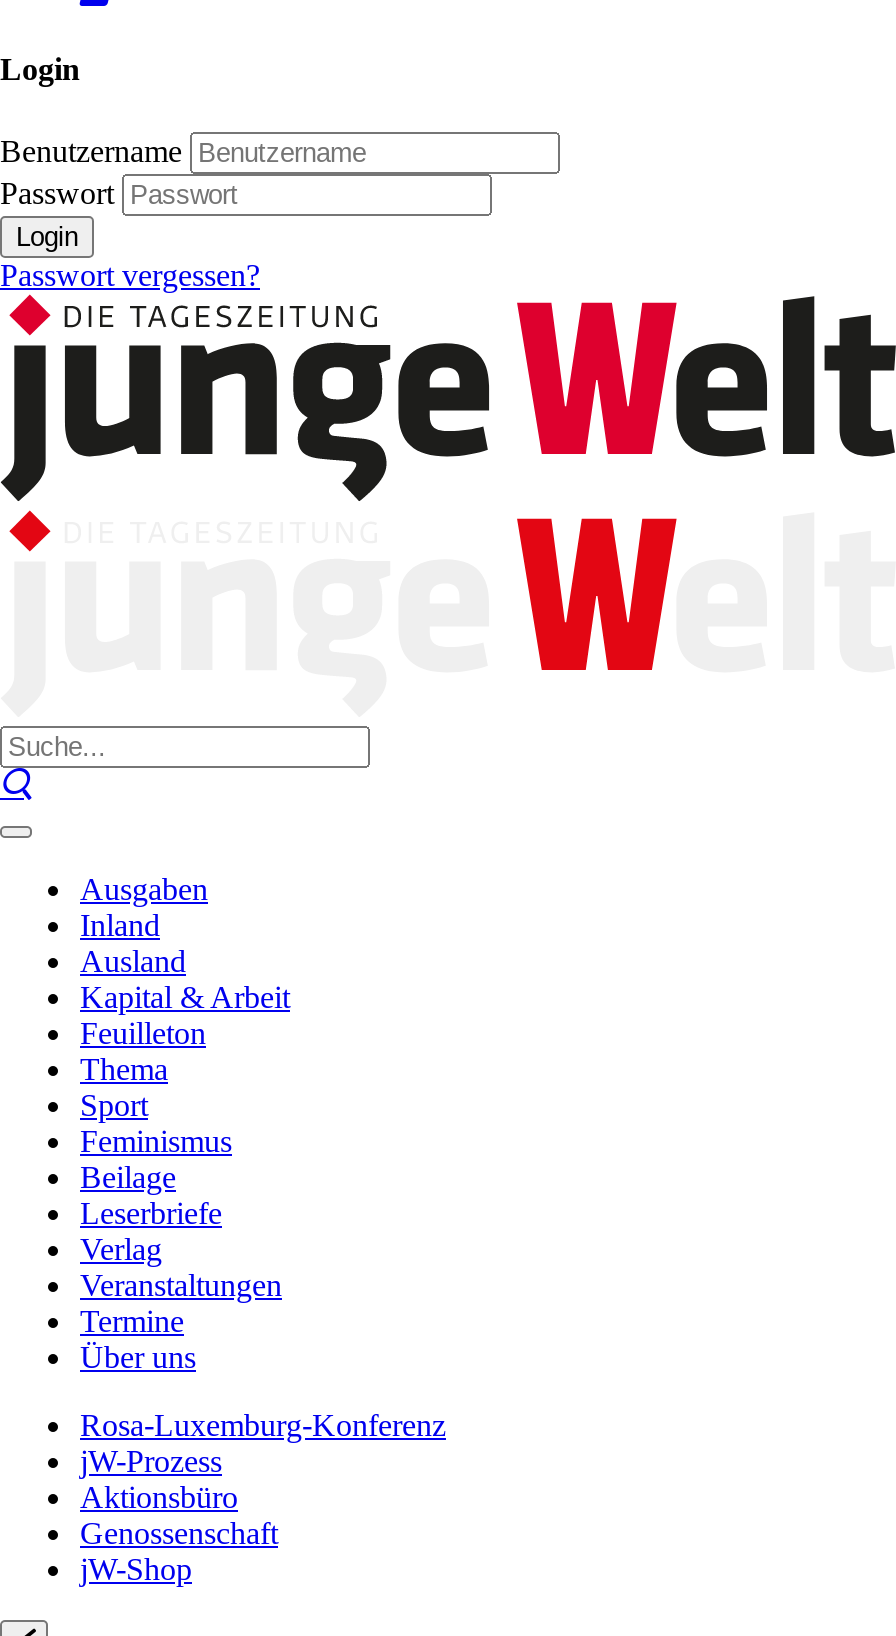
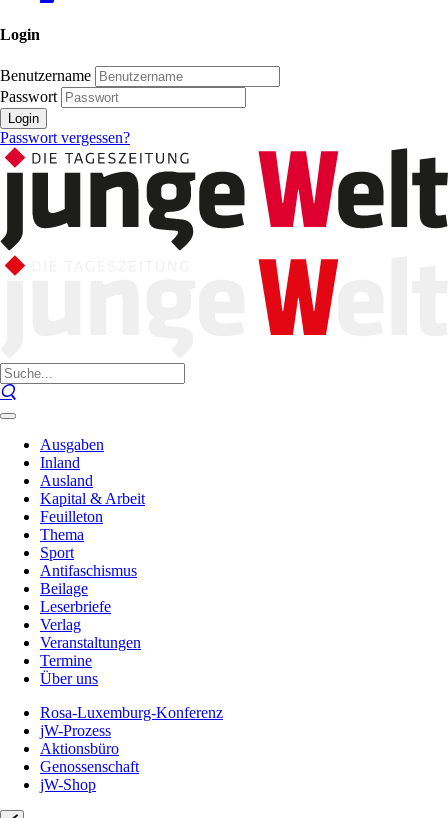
- Feminismus
+ Antifaschismus
